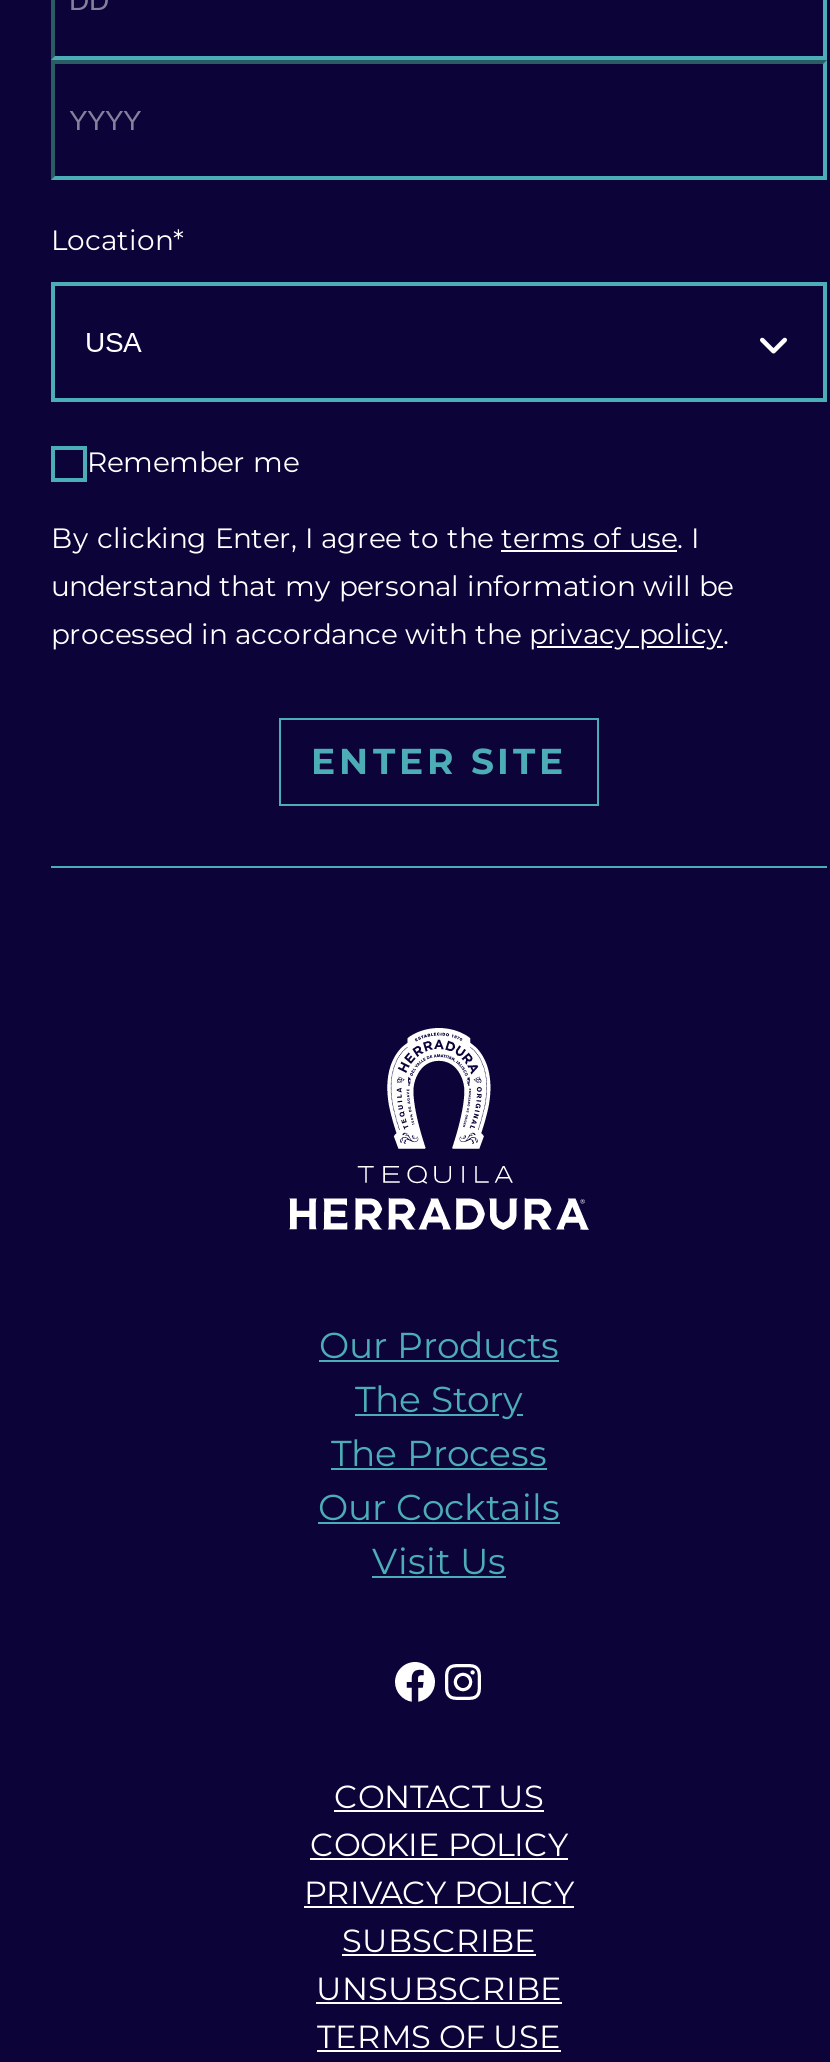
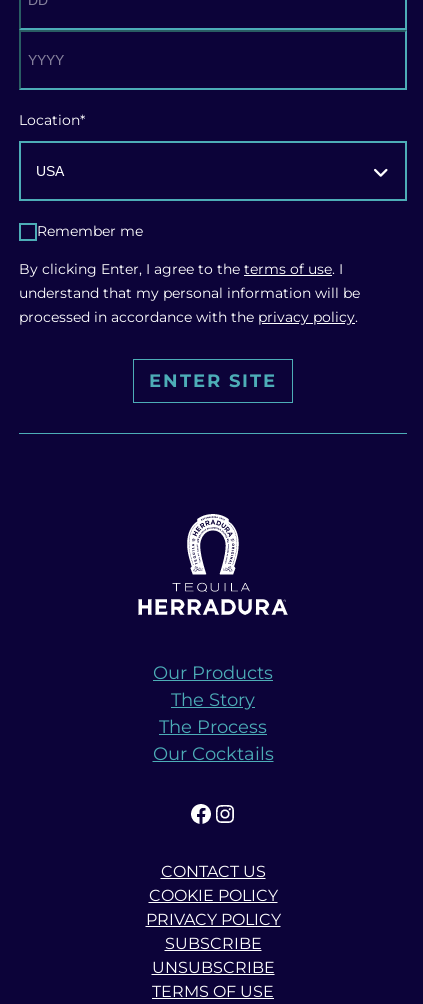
- Visit Us
